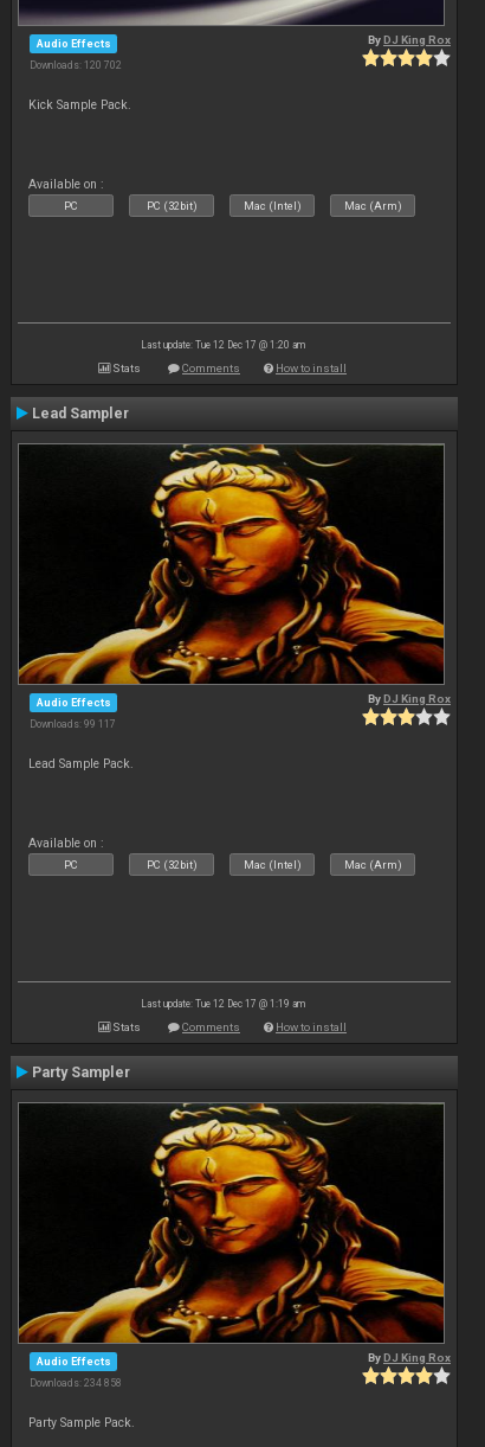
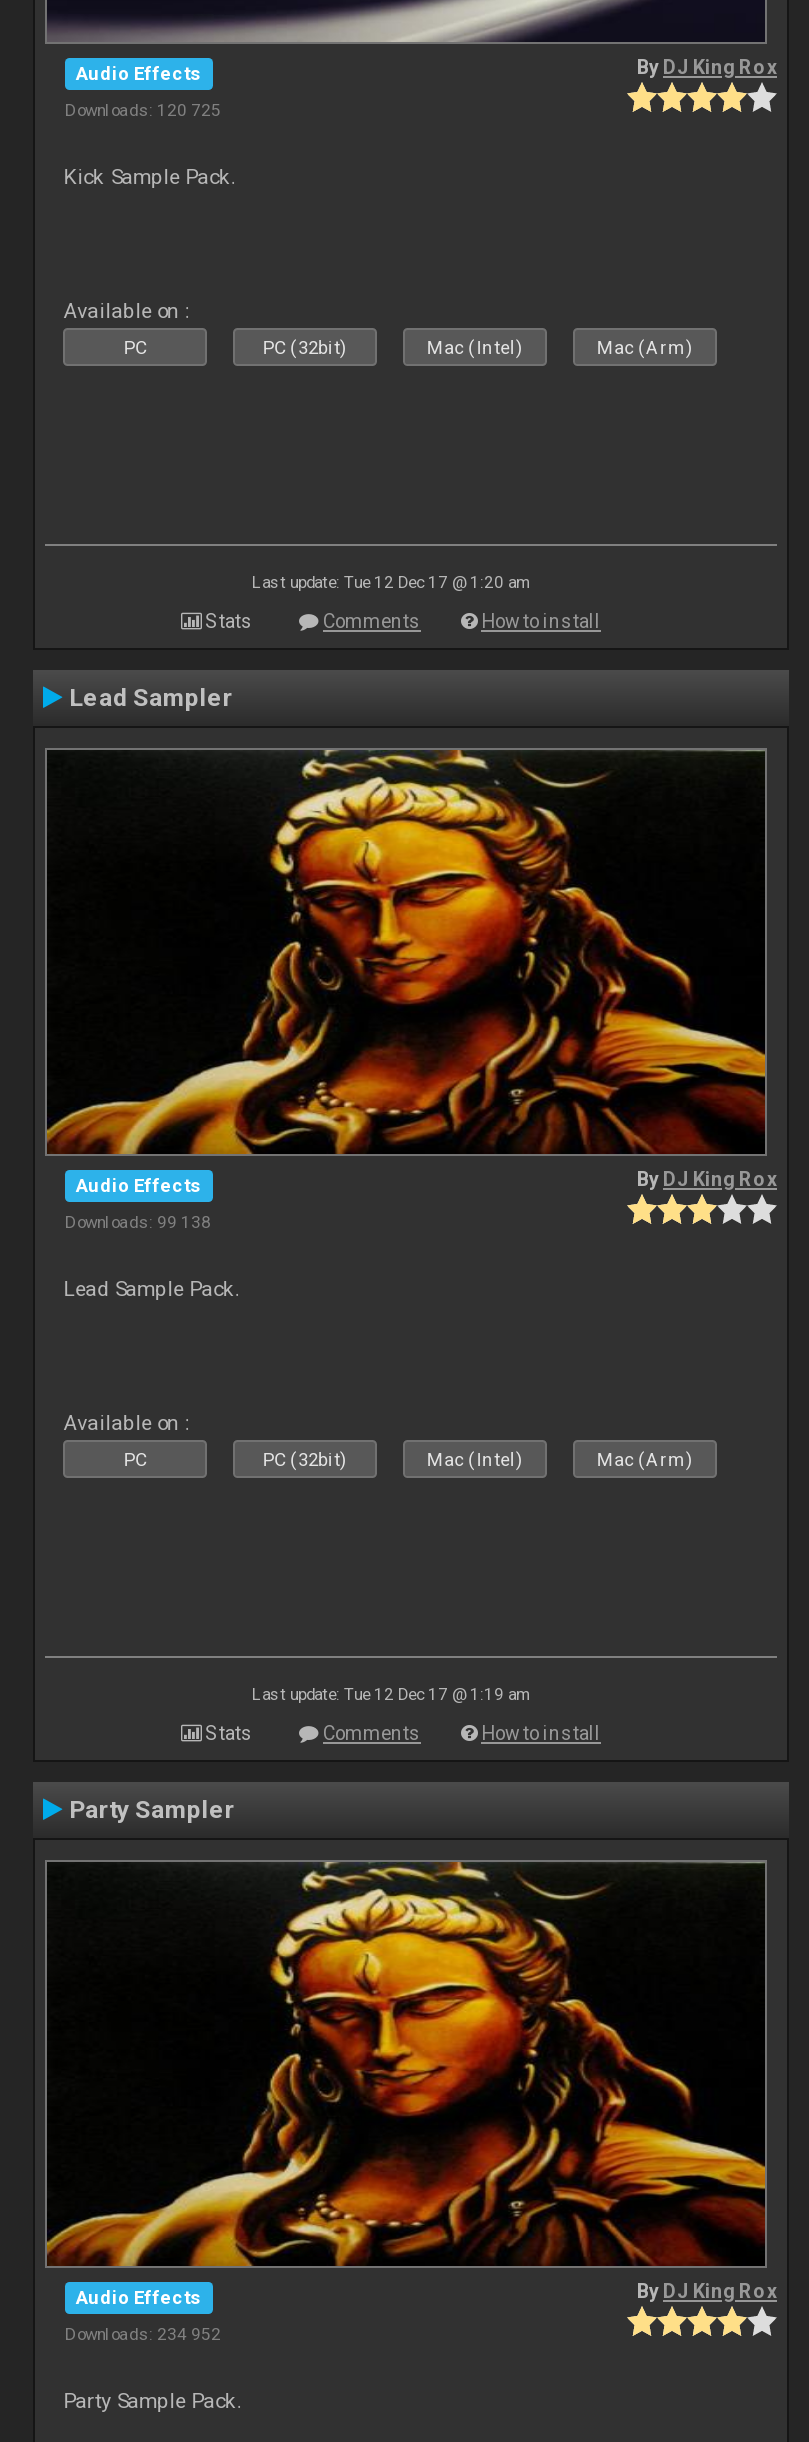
- Downloads: 120 702
+ Downloads: 120 725

- Downloads: 99 117
+ Downloads: 99 138

- Downloads: 234 858
+ Downloads: 234 952
